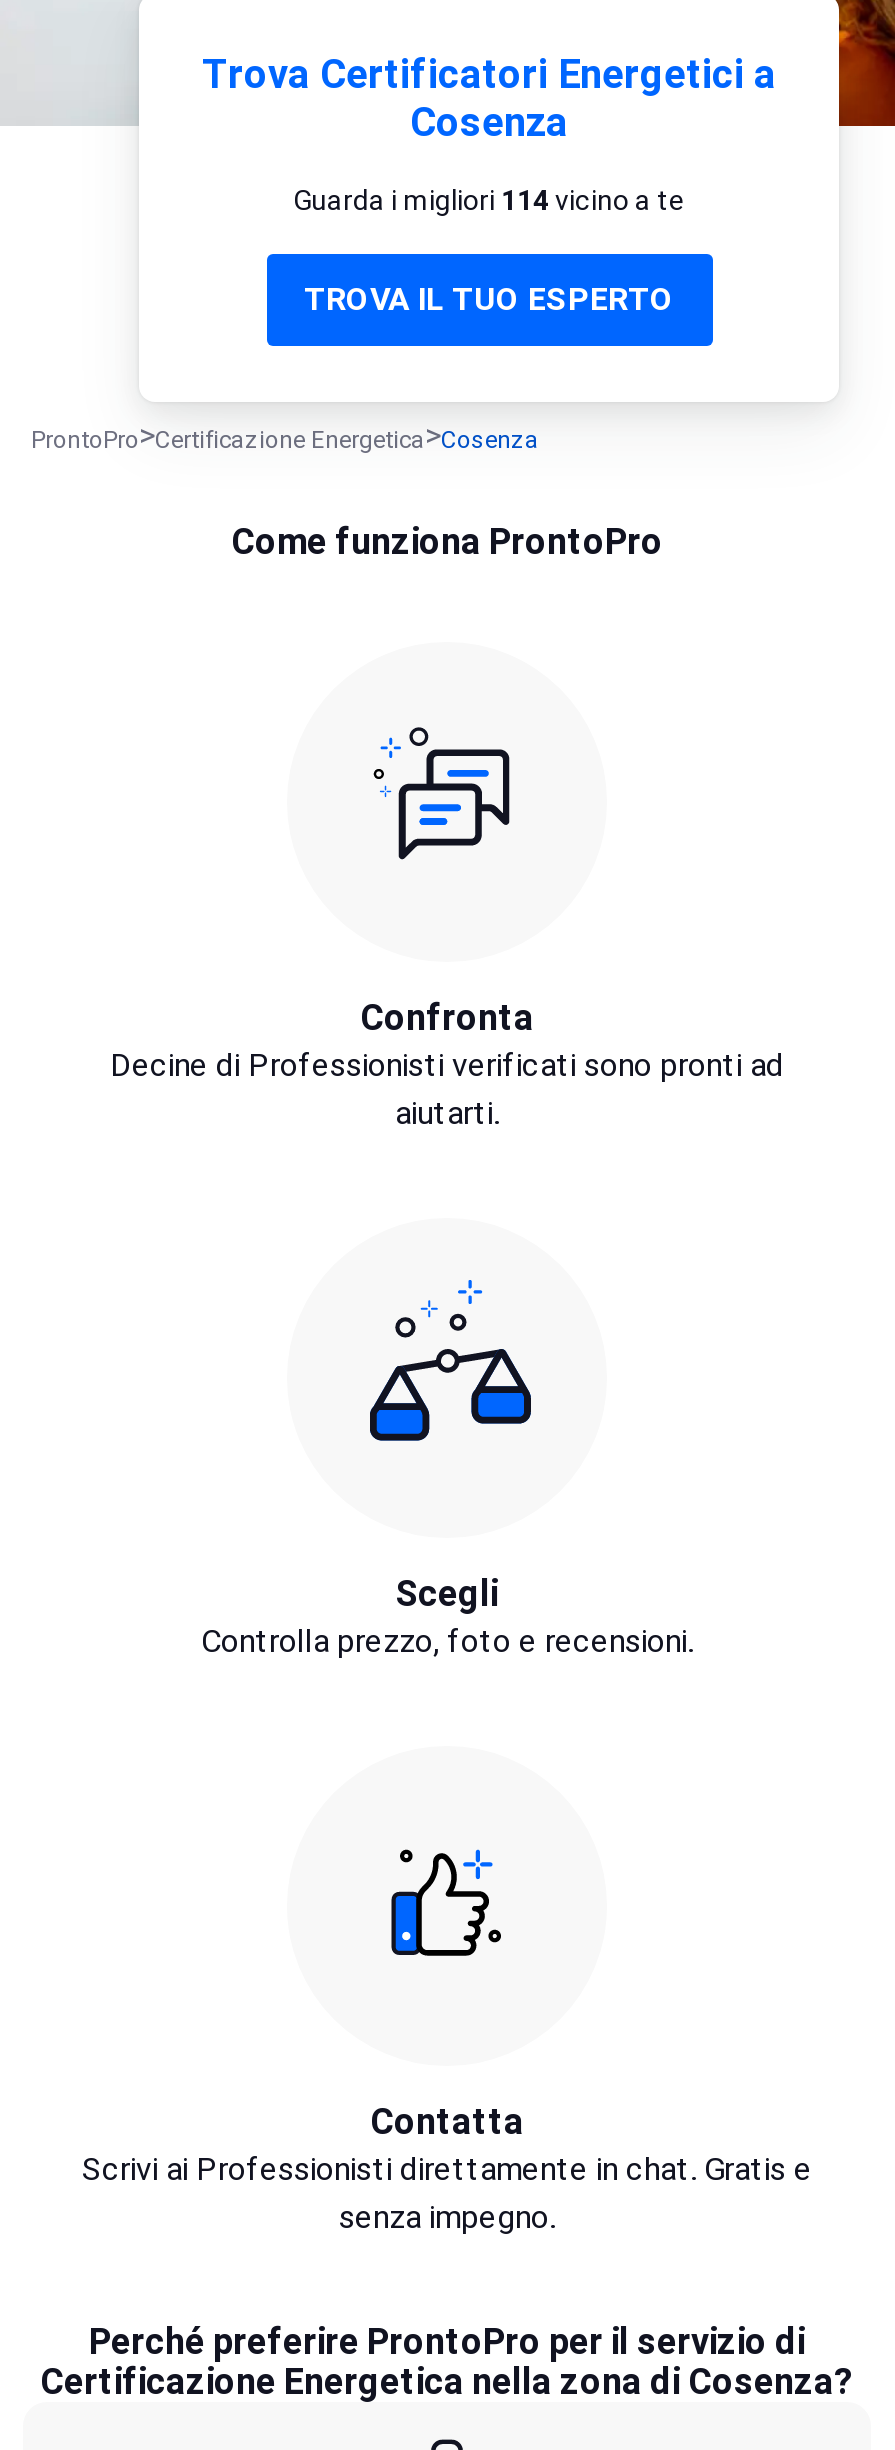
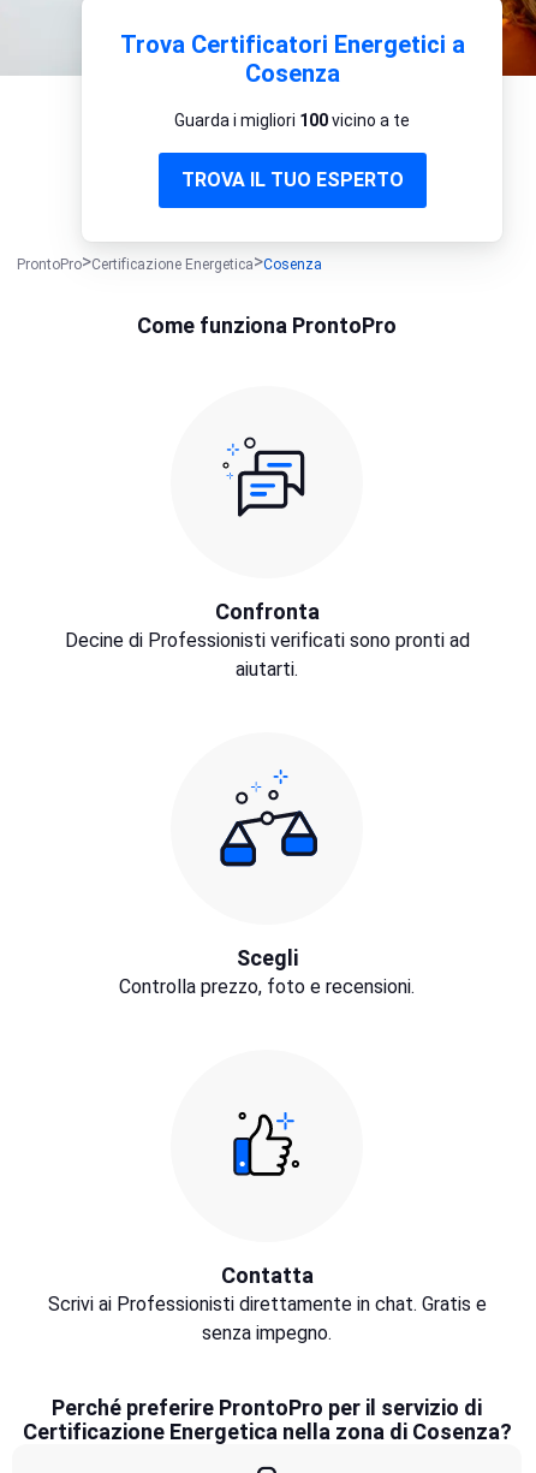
- Guarda i migliori 114 vicino a te
+ Guarda i migliori 100 vicino a te
